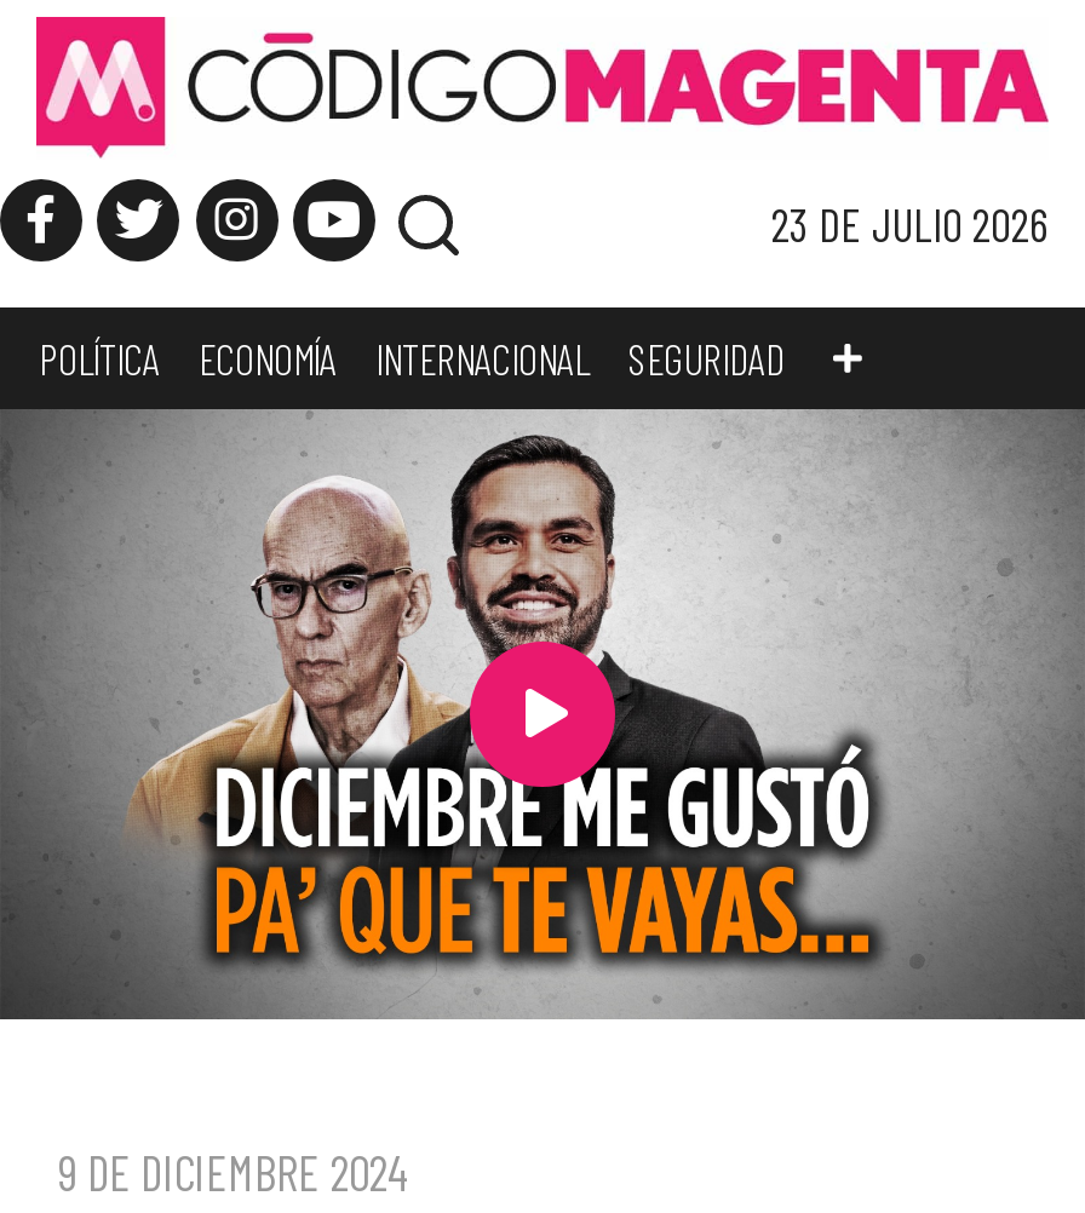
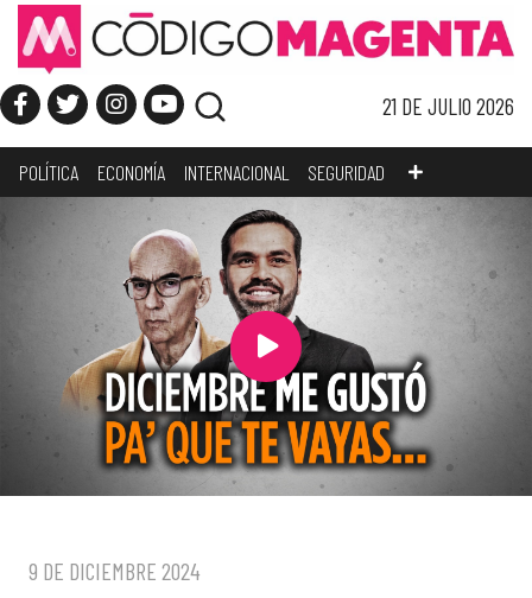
- 23 DE JULIO 2026
+ 21 DE JULIO 2026
